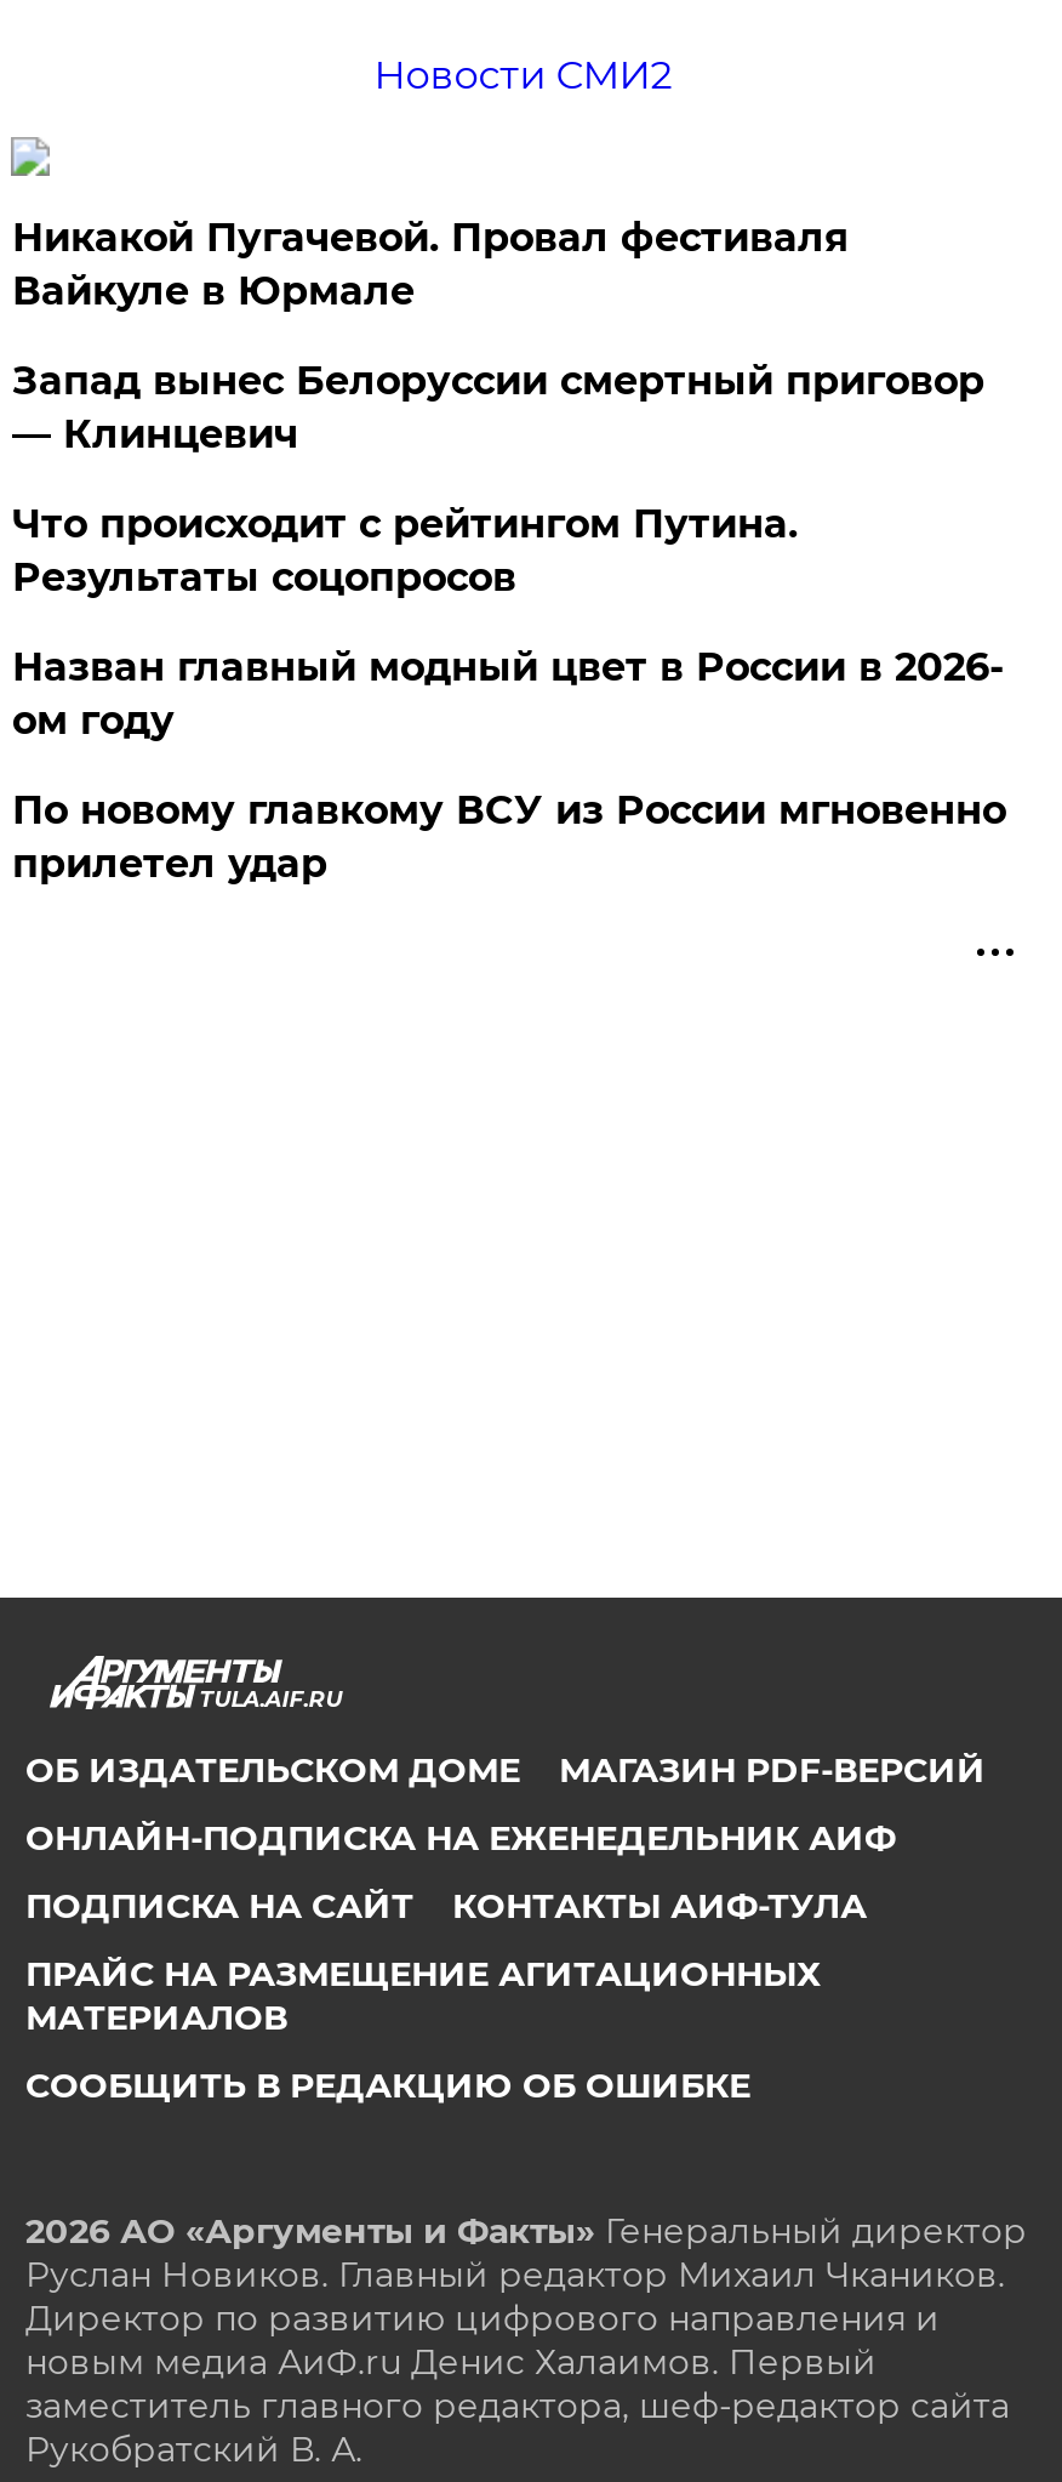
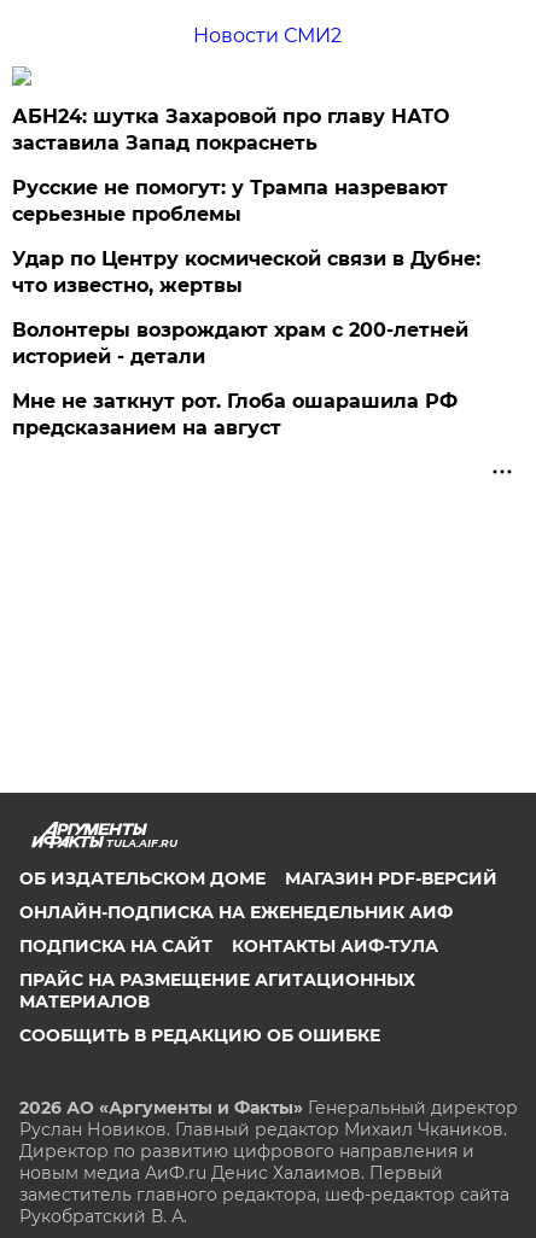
- Никакой Пугачевой. Провал фестиваля
- Вайкуле в Юрмале
+ АБН24: шутка Захаровой про главу НАТО
+ заставила Запад покраснеть

- Запад вынес Белоруссии смертный приговор
- — Клинцевич
+ Русские не помогут: у Трампа назревают
+ серьезные проблемы

- Что происходит с рейтингом Путина.
- Результаты соцопросов
+ Удар по Центру космической связи в Дубне:
+ что известно, жертвы

- Назван главный модный цвет в России в 2026-
- ом году
+ Волонтеры возрождают храм с 200-летней
+ историей - детали

- По новому главкому ВСУ из России мгновенно
- прилетел удар
+ Мне не заткнут рот. Глоба ошарашила РФ
+ предсказанием на август
